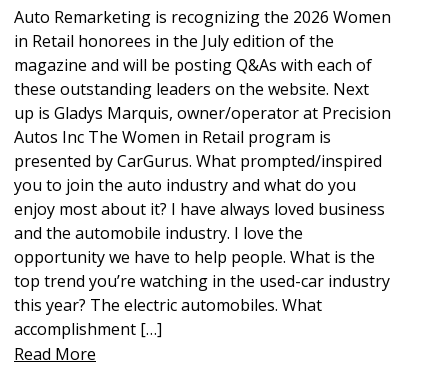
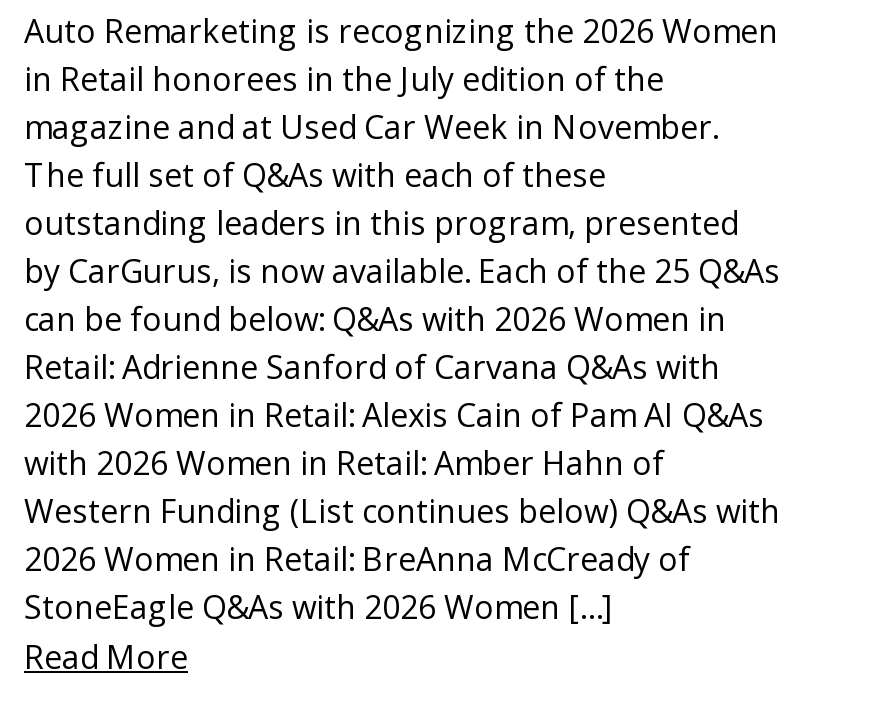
- magazine and will be posting Q&As with each of
- these outstanding leaders on the website. Next
- up is Gladys Marquis, owner/operator at Precision
- Autos Inc The Women in Retail program is
- presented by CarGurus. What prompted/inspired
- you to join the auto industry and what do you
- enjoy most about it? I have always loved business
- and the automobile industry. I love the
- opportunity we have to help people. What is the
- top trend you’re watching in the used-car industry
- this year? The electric automobiles. What
- accomplishment […]
+ magazine and at Used Car Week in November.
+ The full set of Q&As with each of these
+ outstanding leaders in this program, presented
+ by CarGurus, is now available. Each of the 25 Q&As
+ can be found below: Q&As with 2026 Women in
+ Retail: Adrienne Sanford of Carvana Q&As with
+ 2026 Women in Retail: Alexis Cain of Pam AI Q&As
+ with 2026 Women in Retail: Amber Hahn of
+ Western Funding (List continues below) Q&As with
+ 2026 Women in Retail: BreAnna McCready of
+ StoneEagle Q&As with 2026 Women […]
